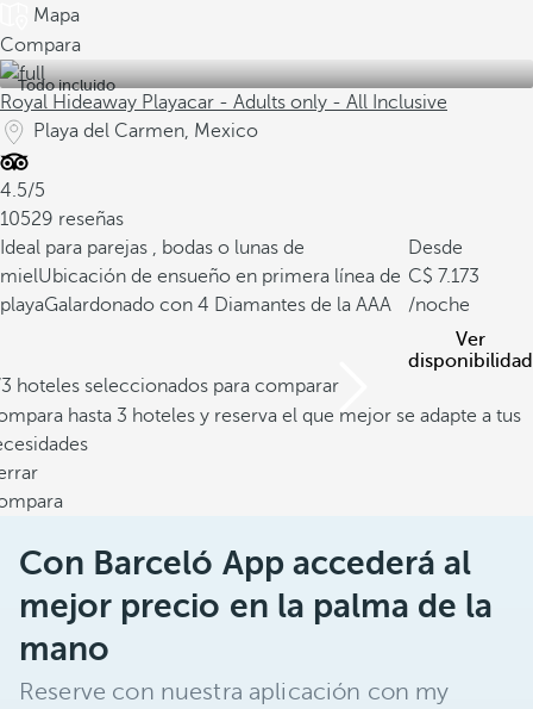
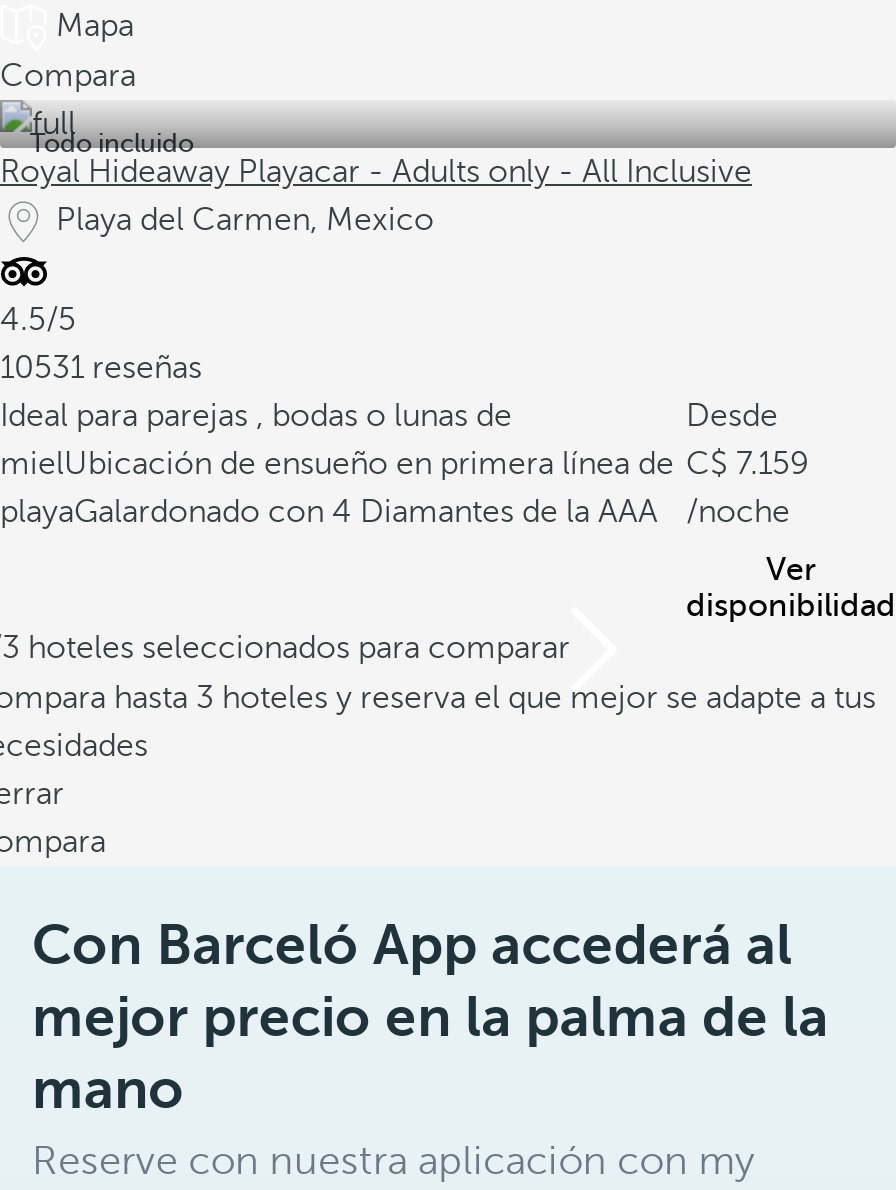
- 10529 reseñas
+ 10531 reseñas

- mielUbicación de ensueño en primera línea de 7.173
+ mielUbicación de ensueño en primera línea de 7.159
